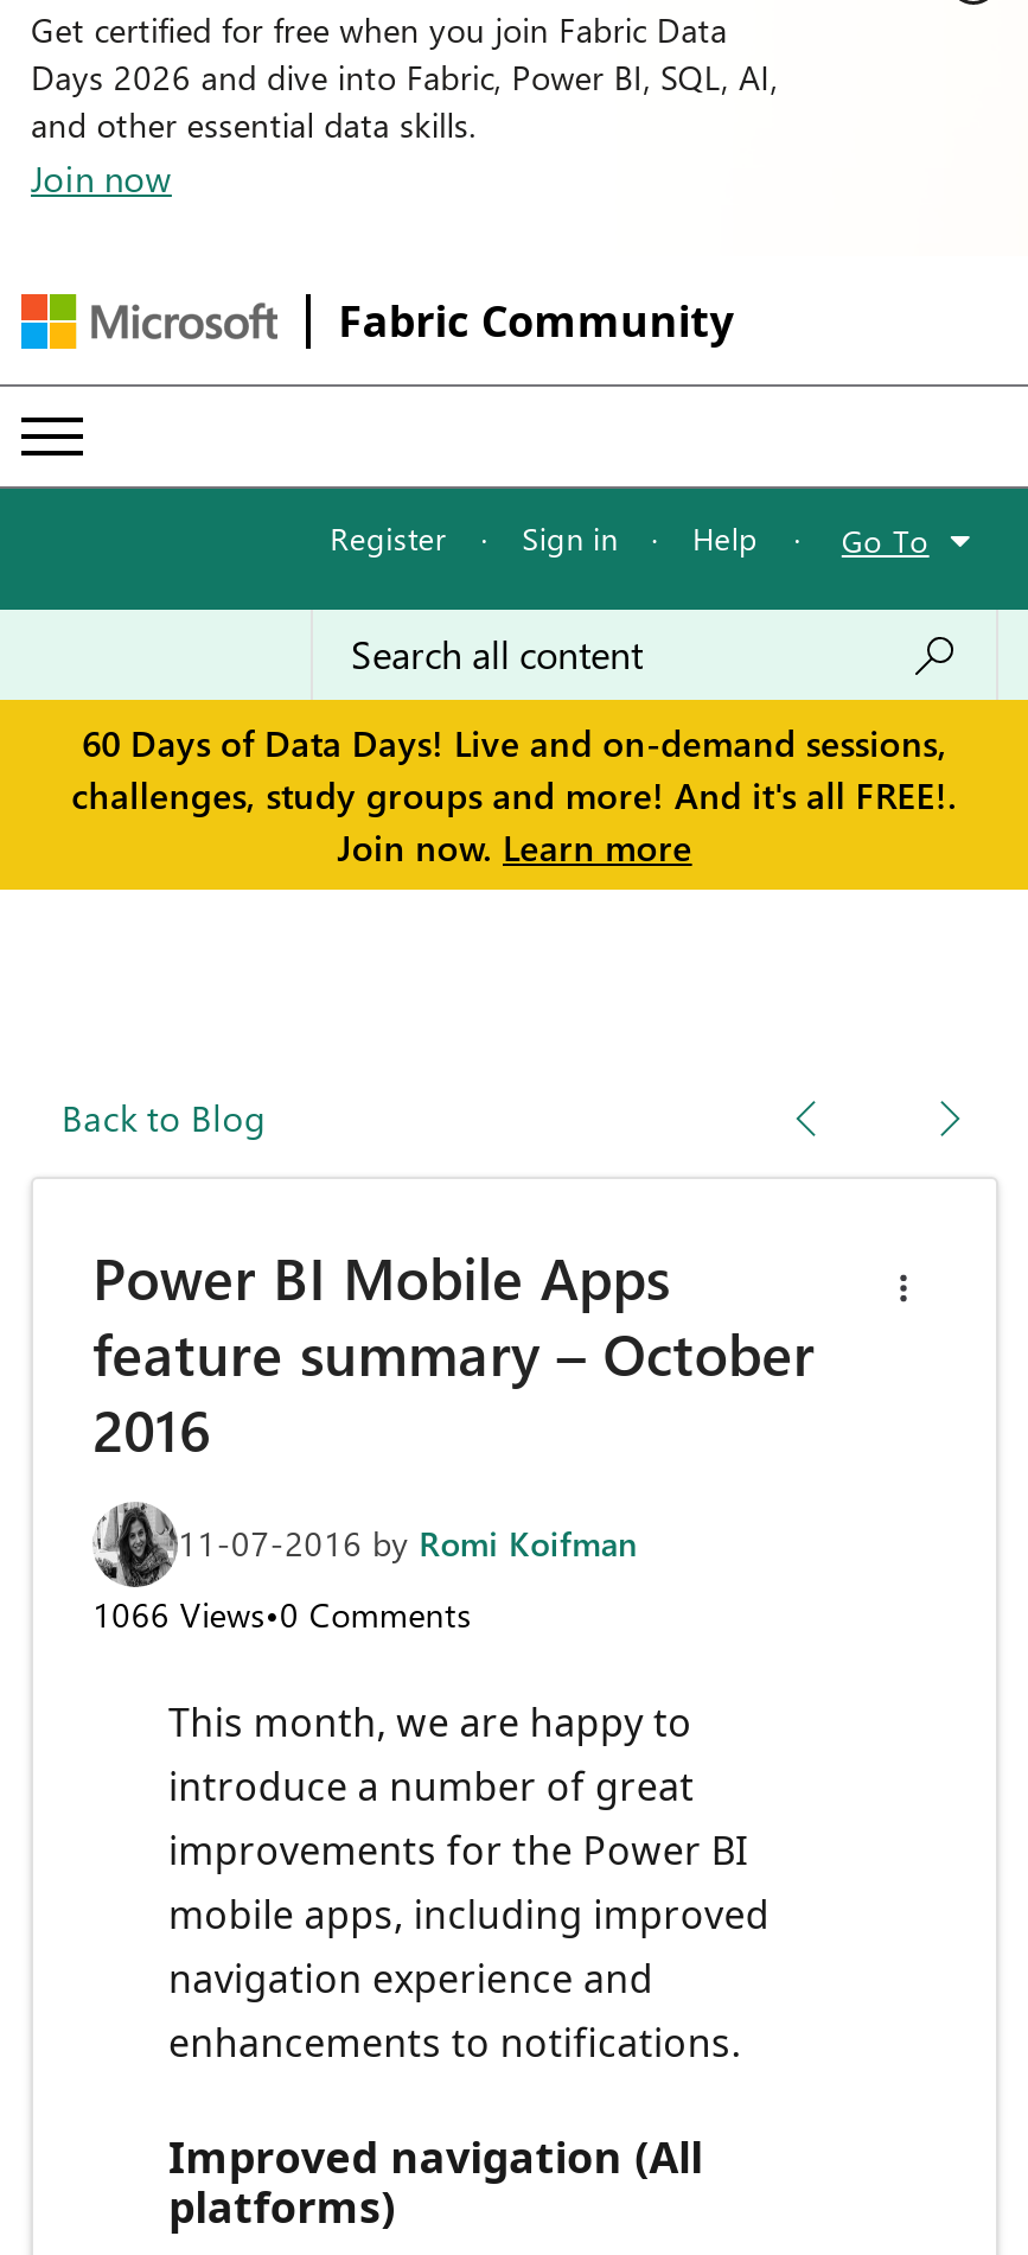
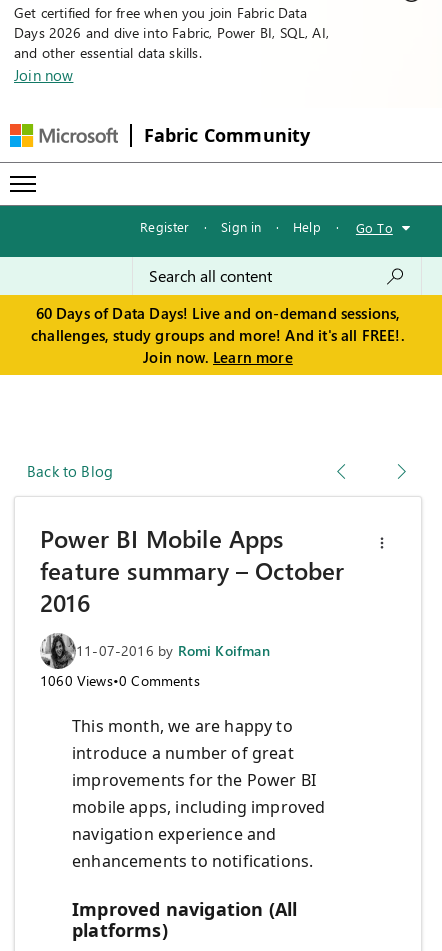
- 1066 Views•0 Comments
+ 1060 Views•0 Comments
